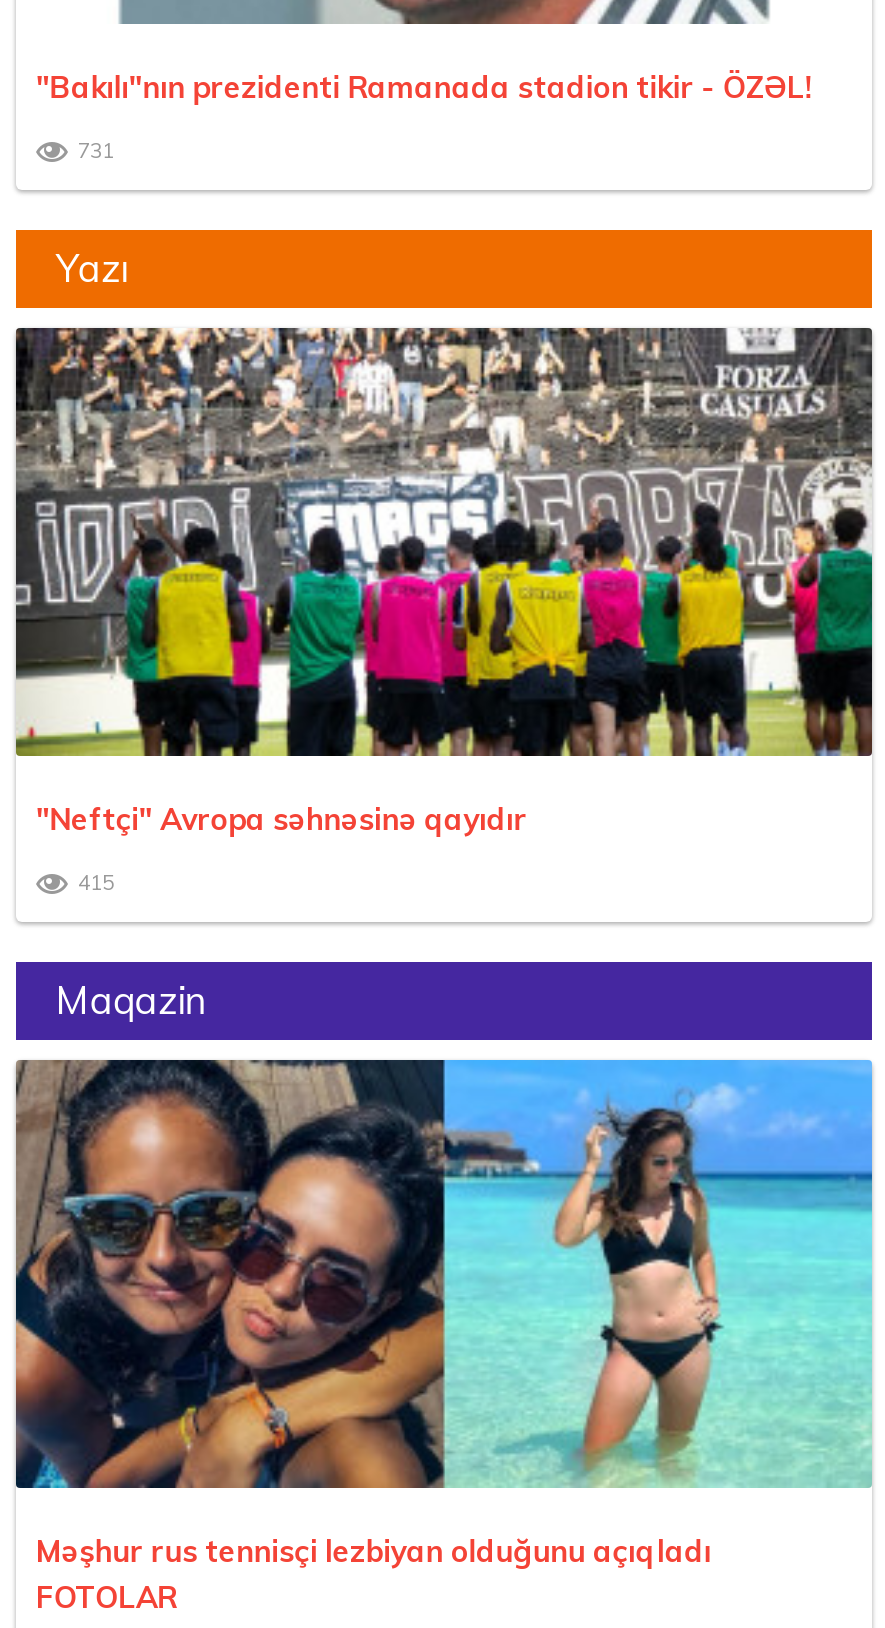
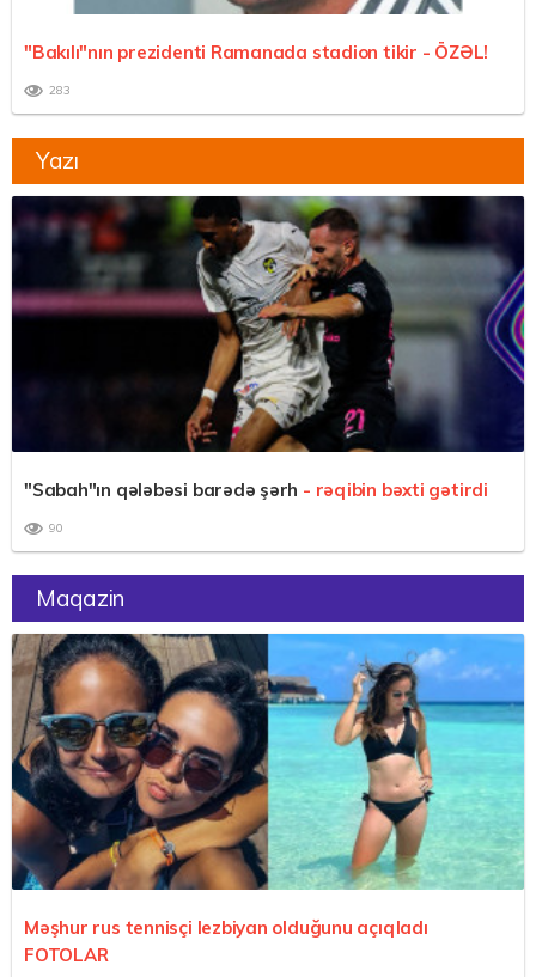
- 731
+ 283

- [image]
- "Neftçi" Avropa səhnəsinə qayıdır
+ [image]
+ "Sabah"ın qələbəsi barədə şərh - rəqibin bəxti gətirdi

- 415
+ 90
